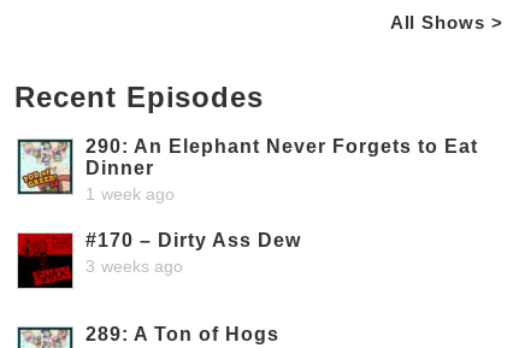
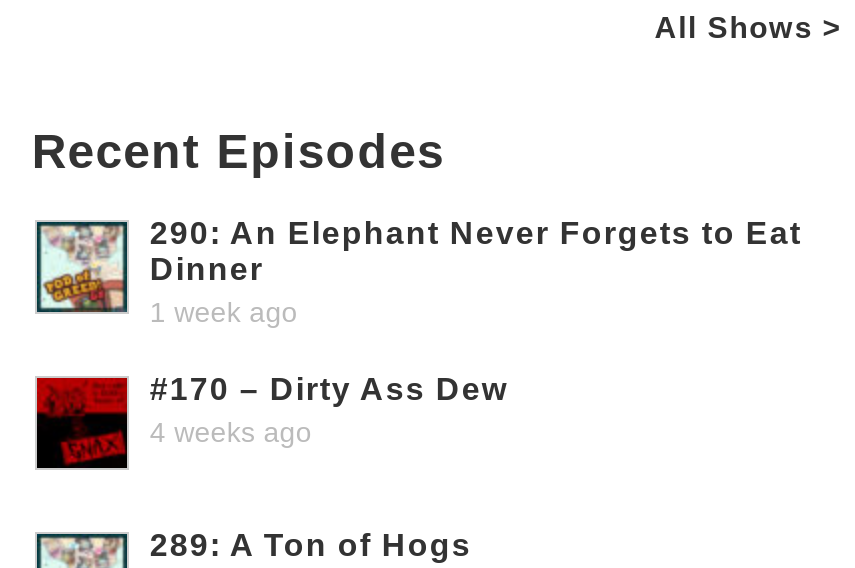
- 3 weeks ago
+ 4 weeks ago
